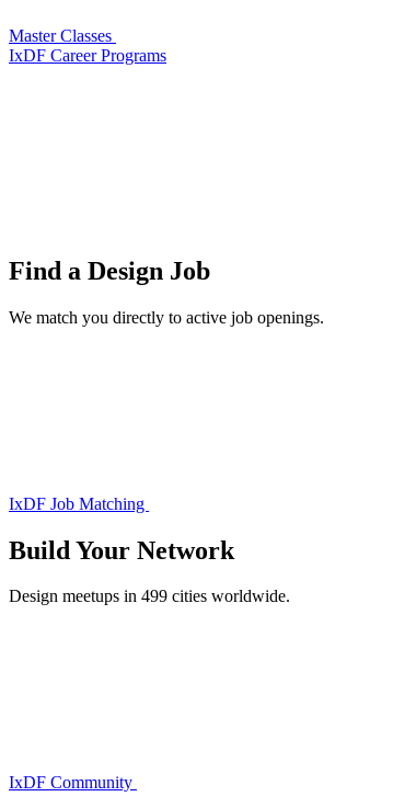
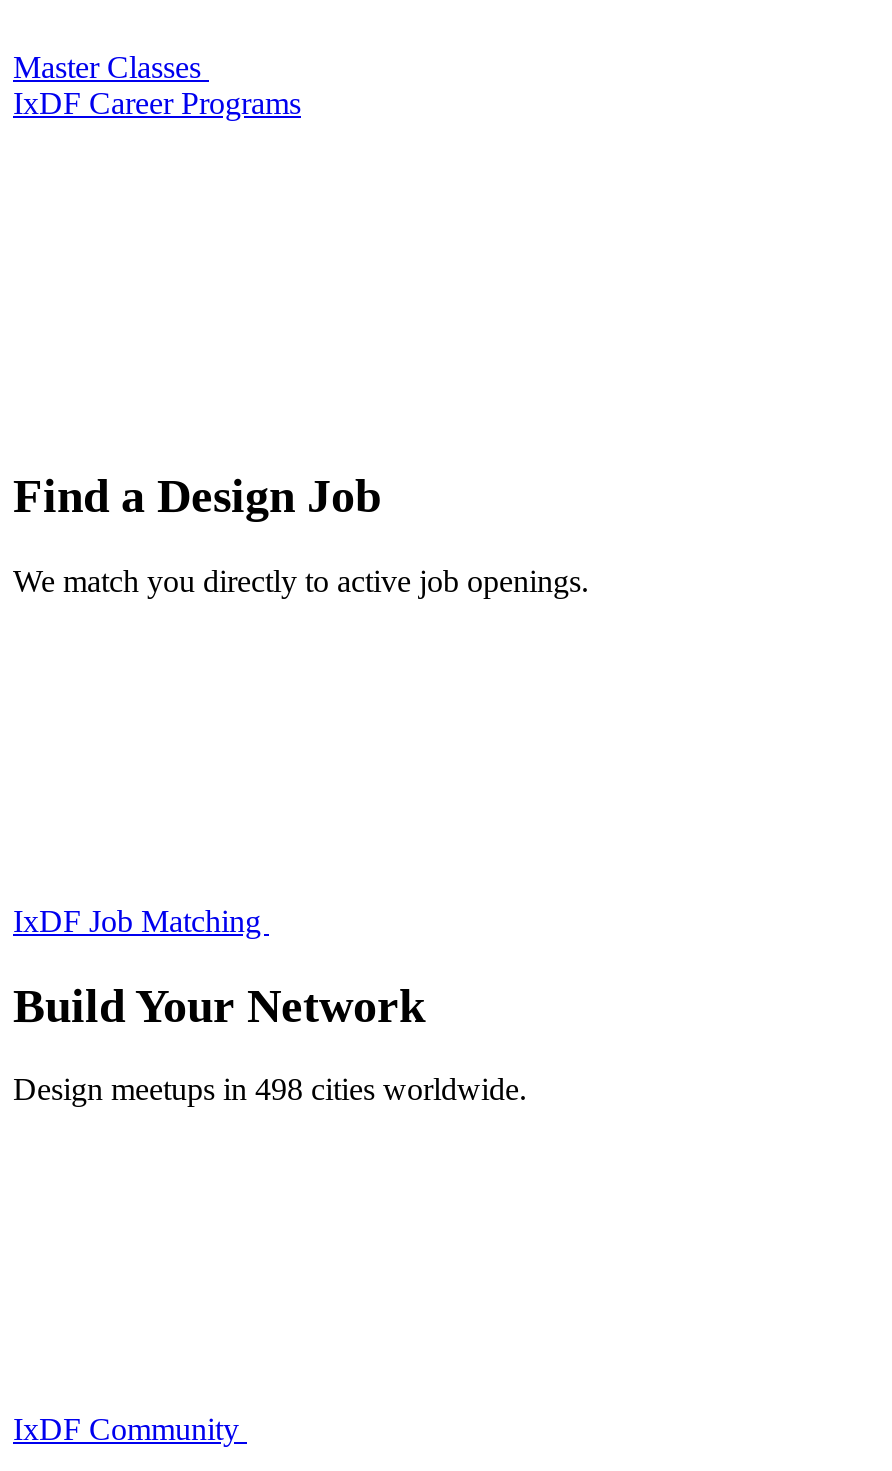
- Design meetups in 499 cities worldwide.
+ Design meetups in 498 cities worldwide.
